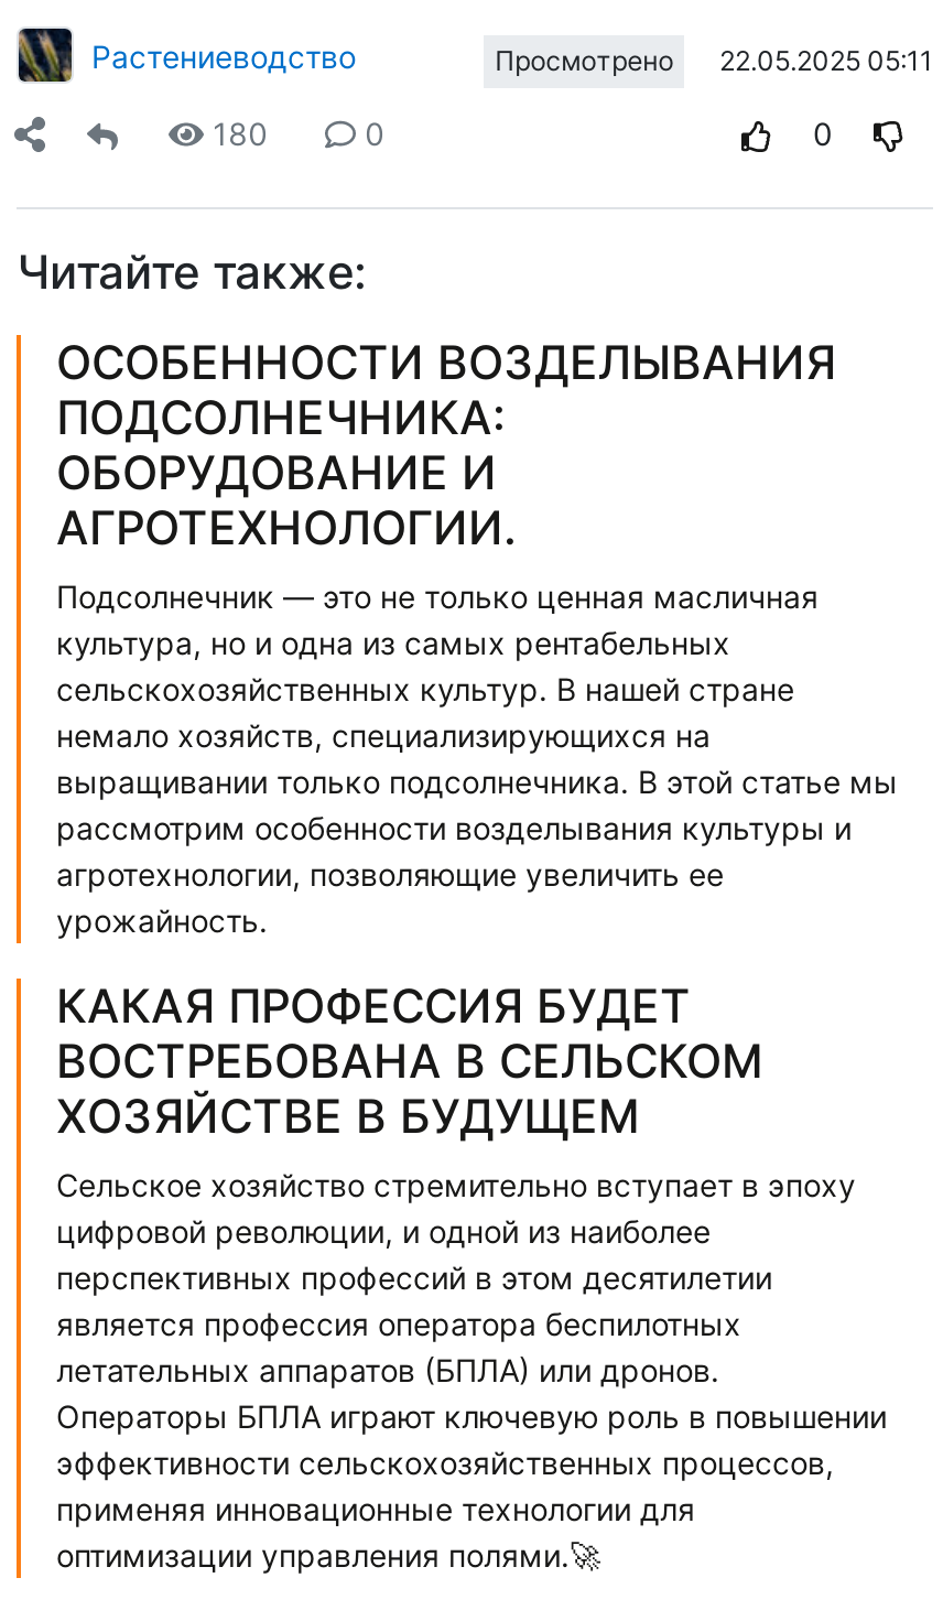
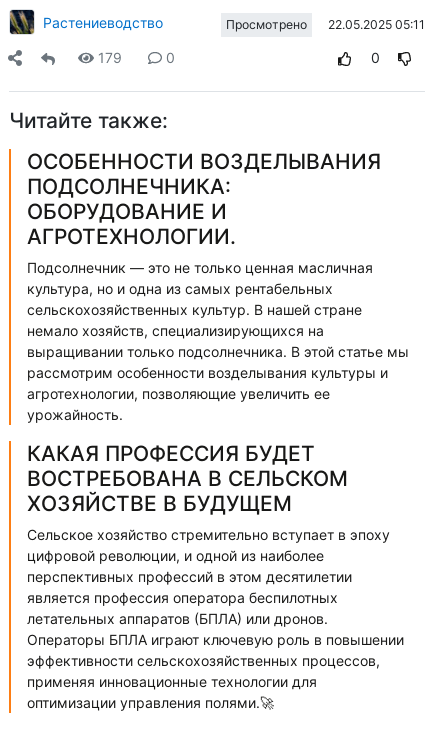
- 180
+ 179
